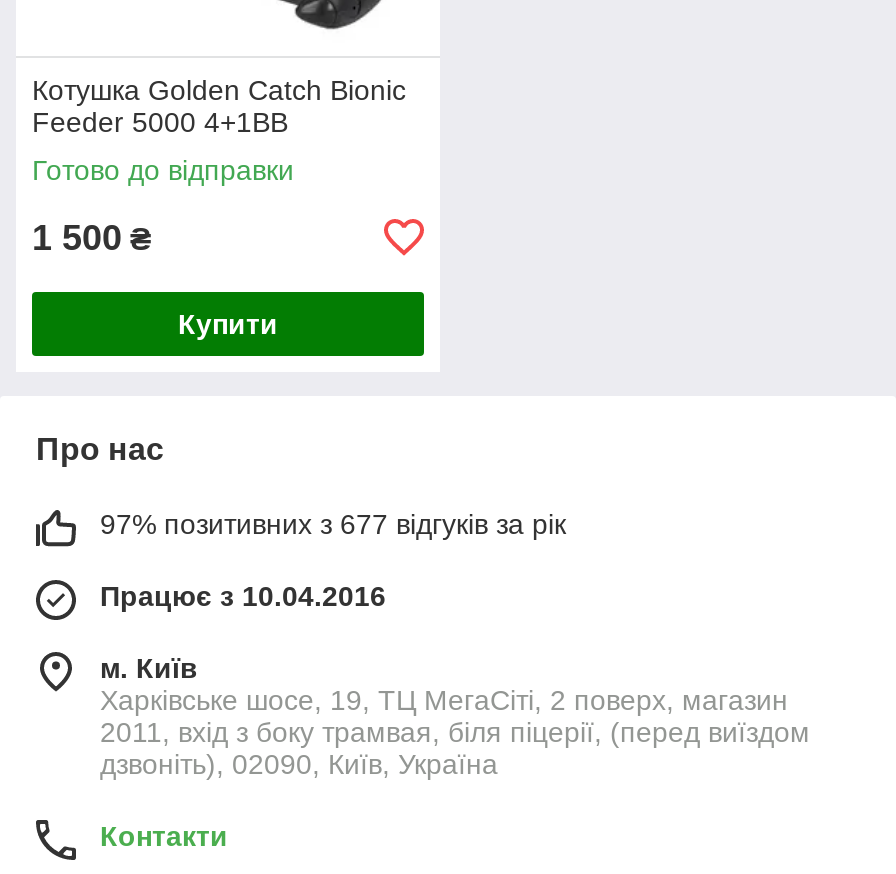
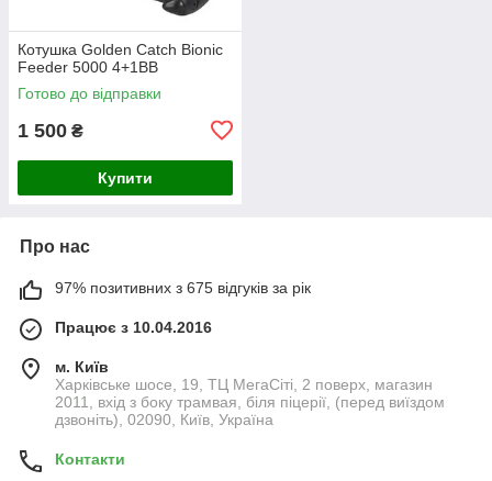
- 97% позитивних з 677 відгуків за рік
+ 97% позитивних з 675 відгуків за рік
